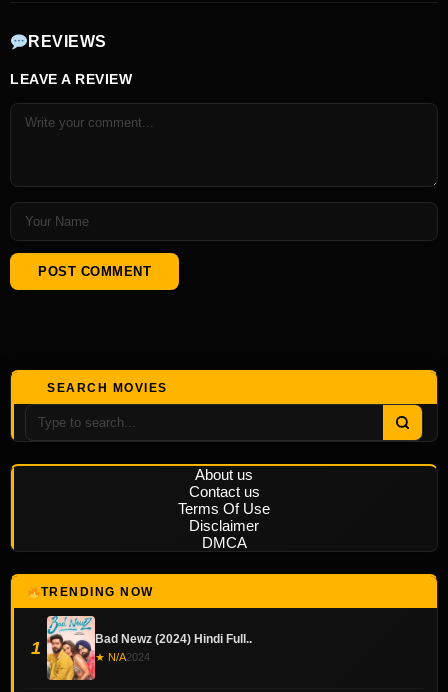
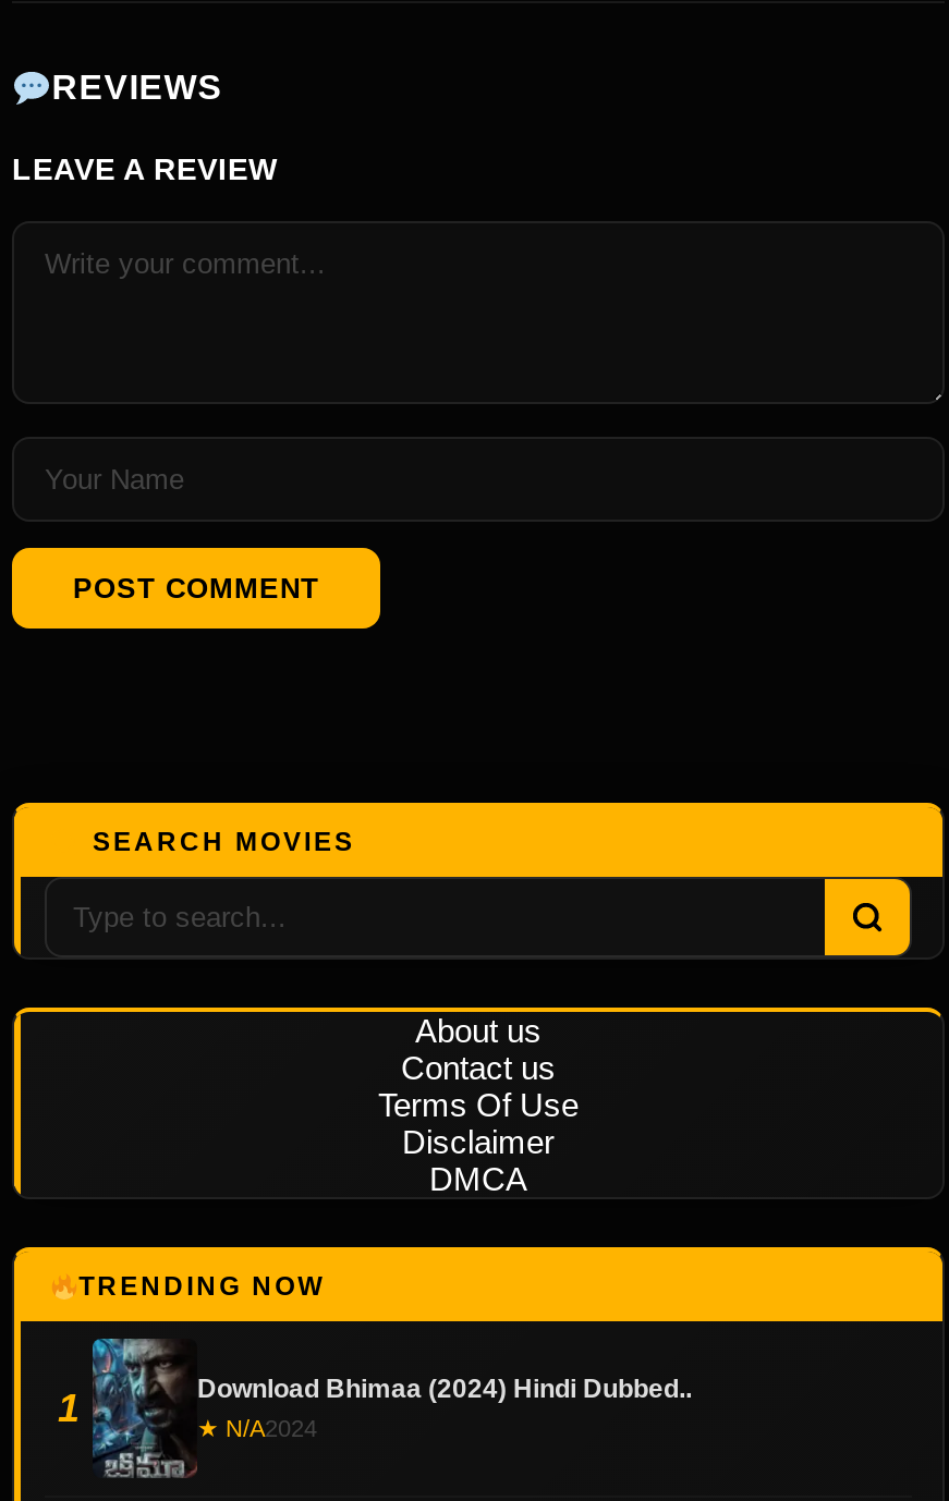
- [image]
- Bad Newz (2024) Hindi Full..
+ [image]
+ Download Bhimaa (2024) Hindi Dubbed..
